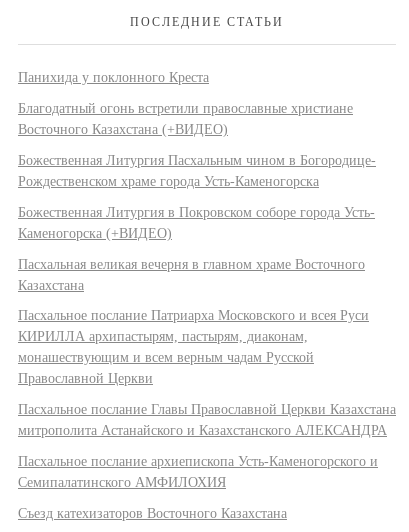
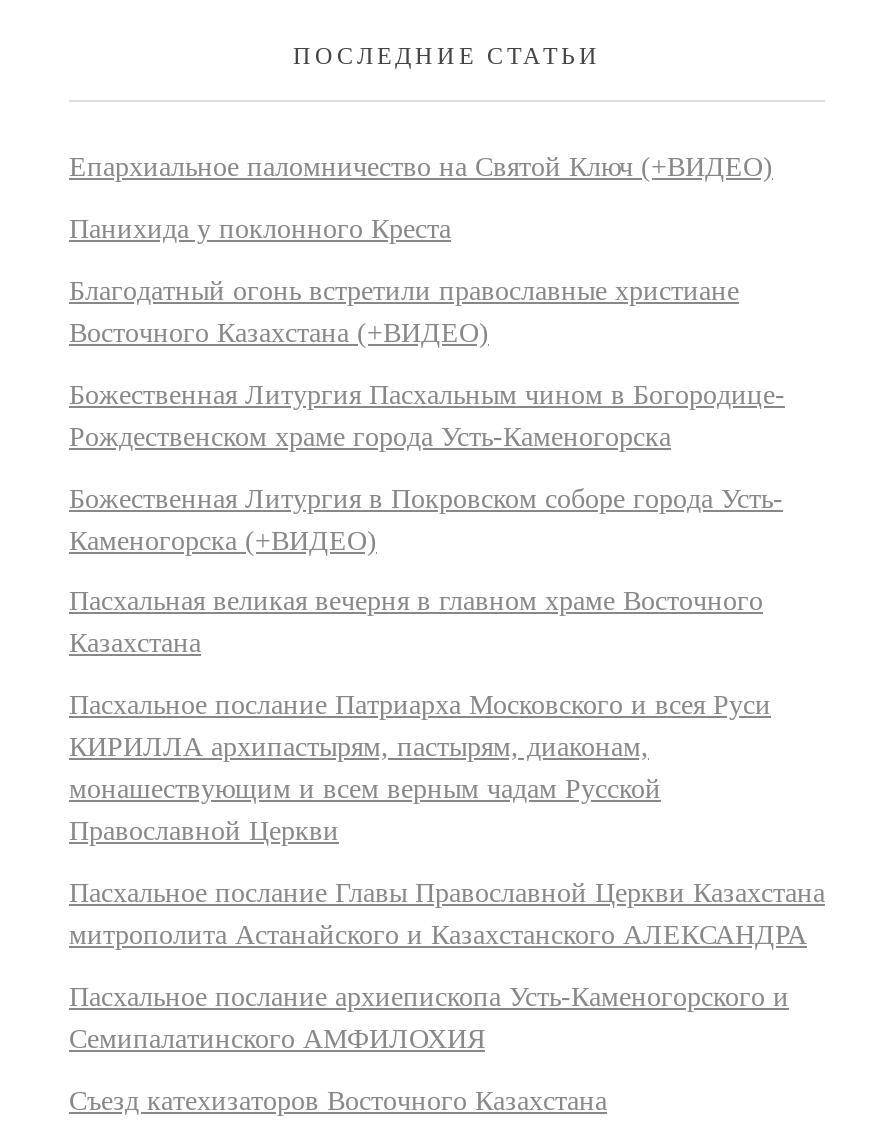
+ Епархиальное паломничество на Святой Ключ (+ВИДЕО)
